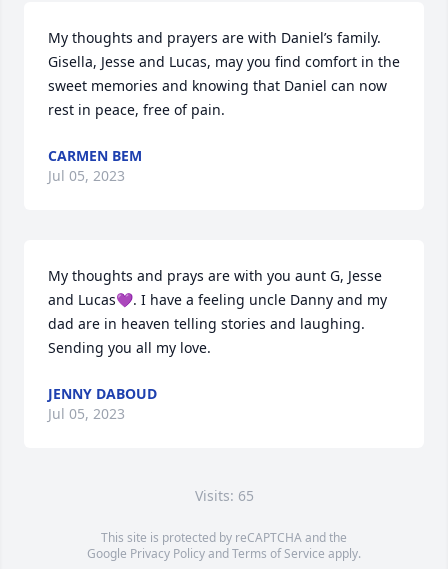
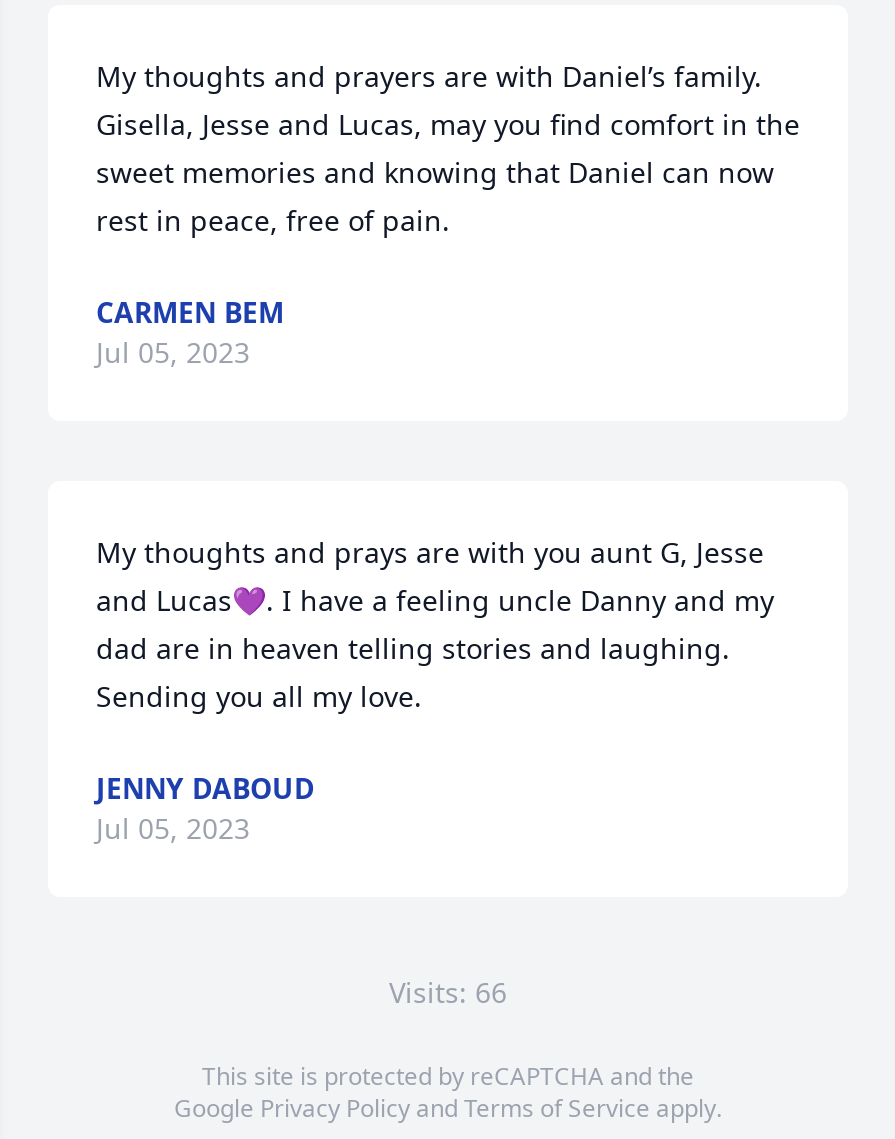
- Visits: 65
+ Visits: 66
